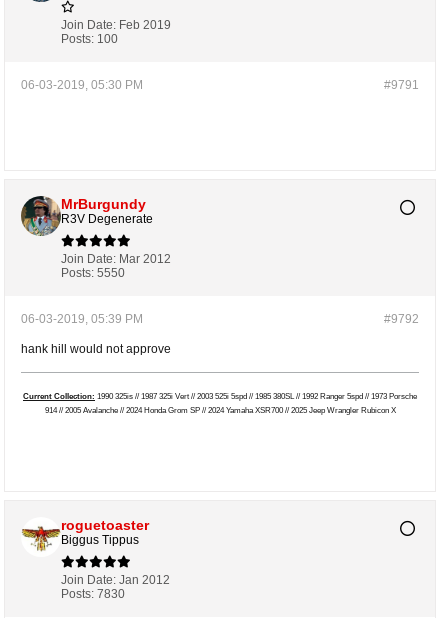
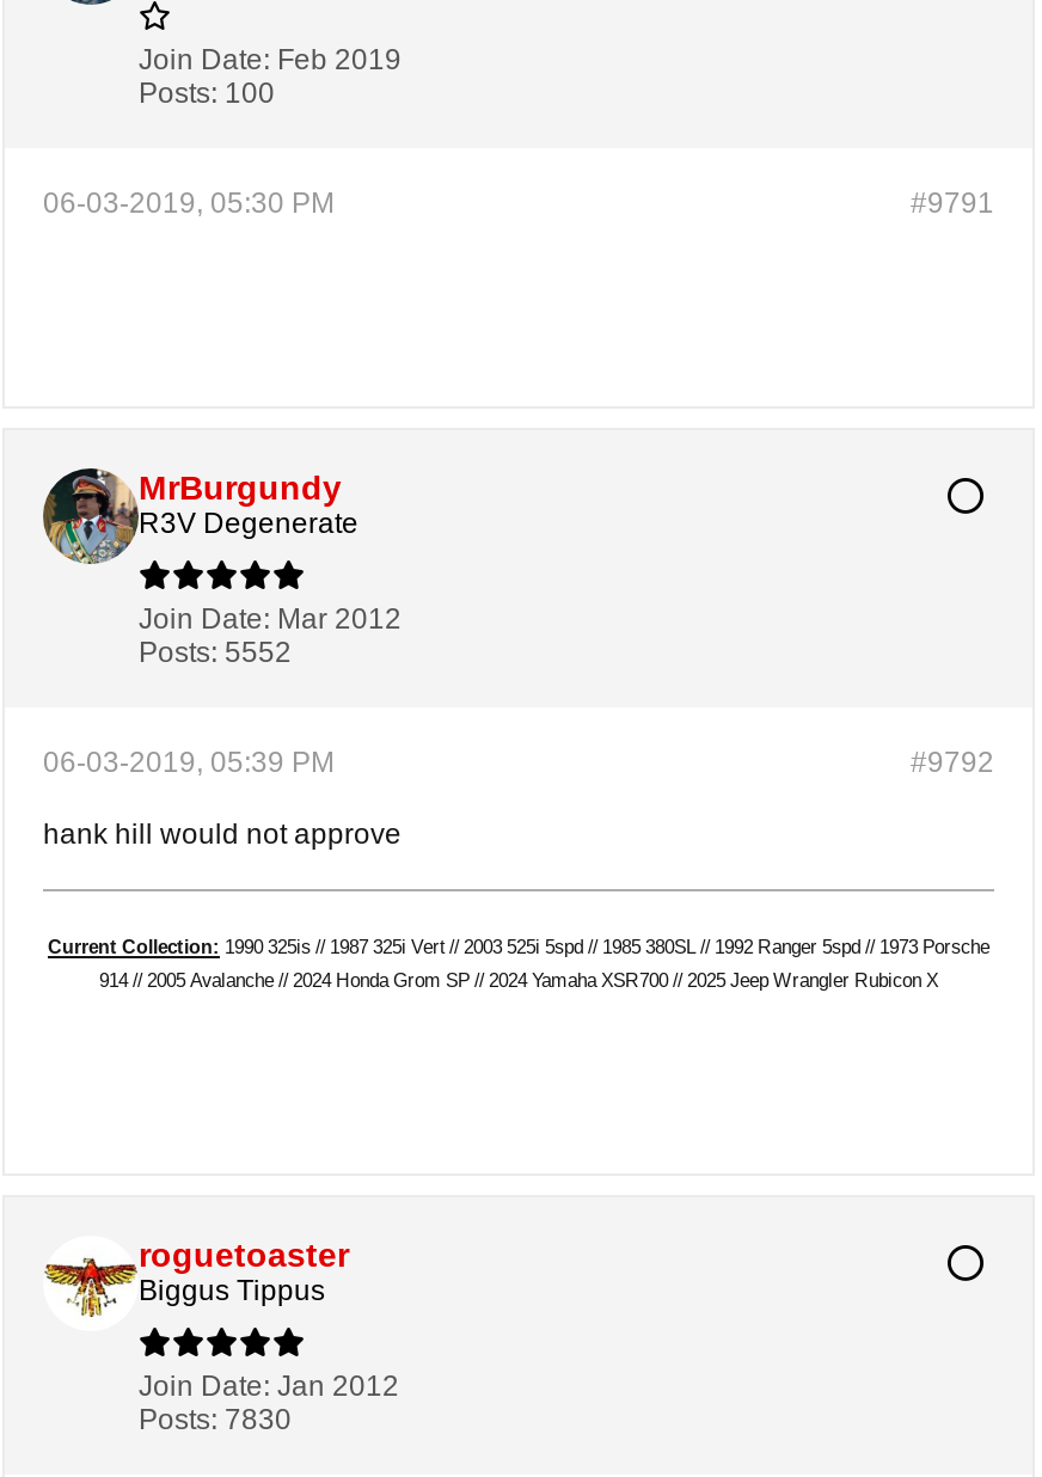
- Posts: 5550
+ Posts: 5552
